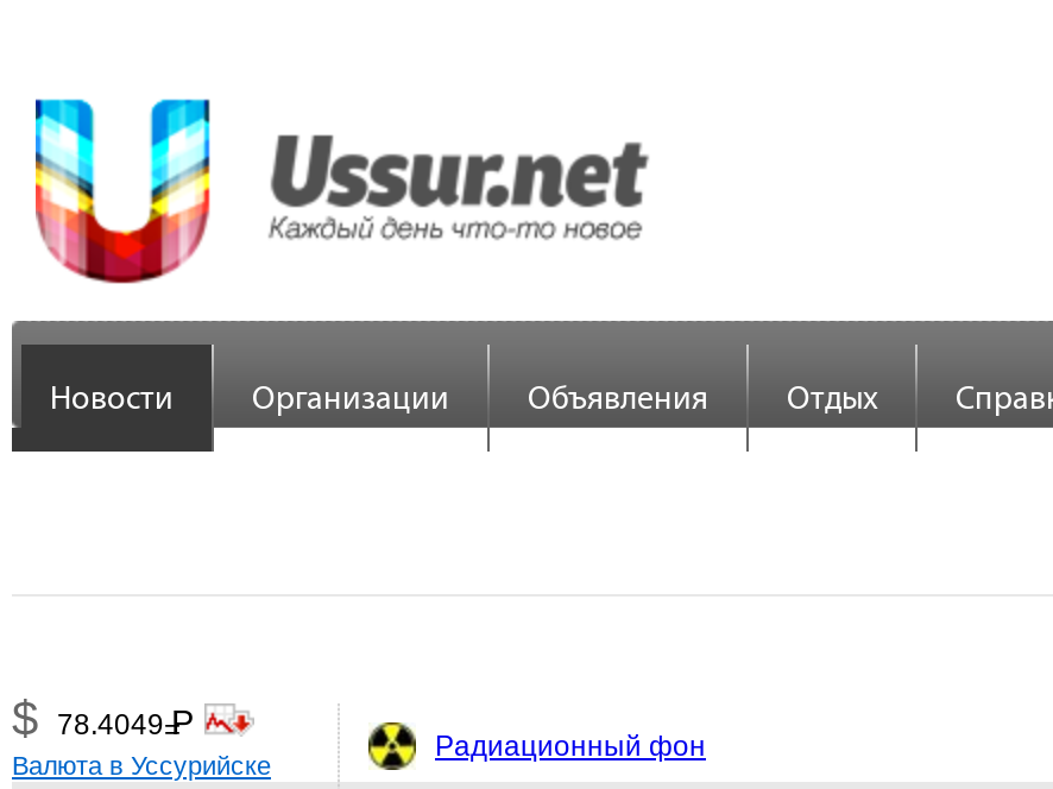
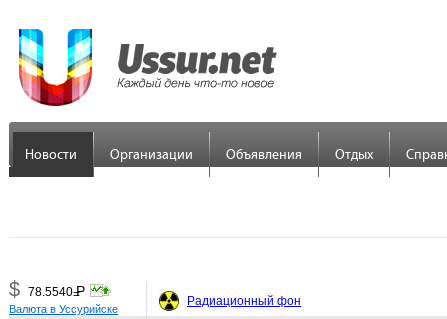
- $ 78.4049= Р
+ $ 78.5540= Р
